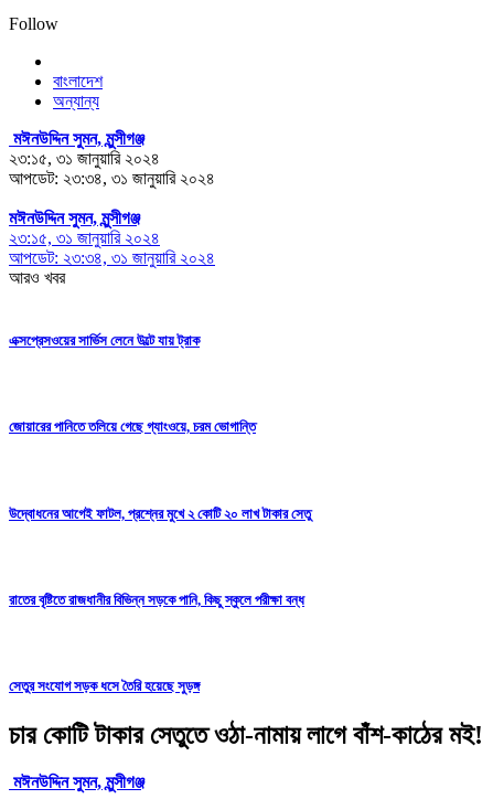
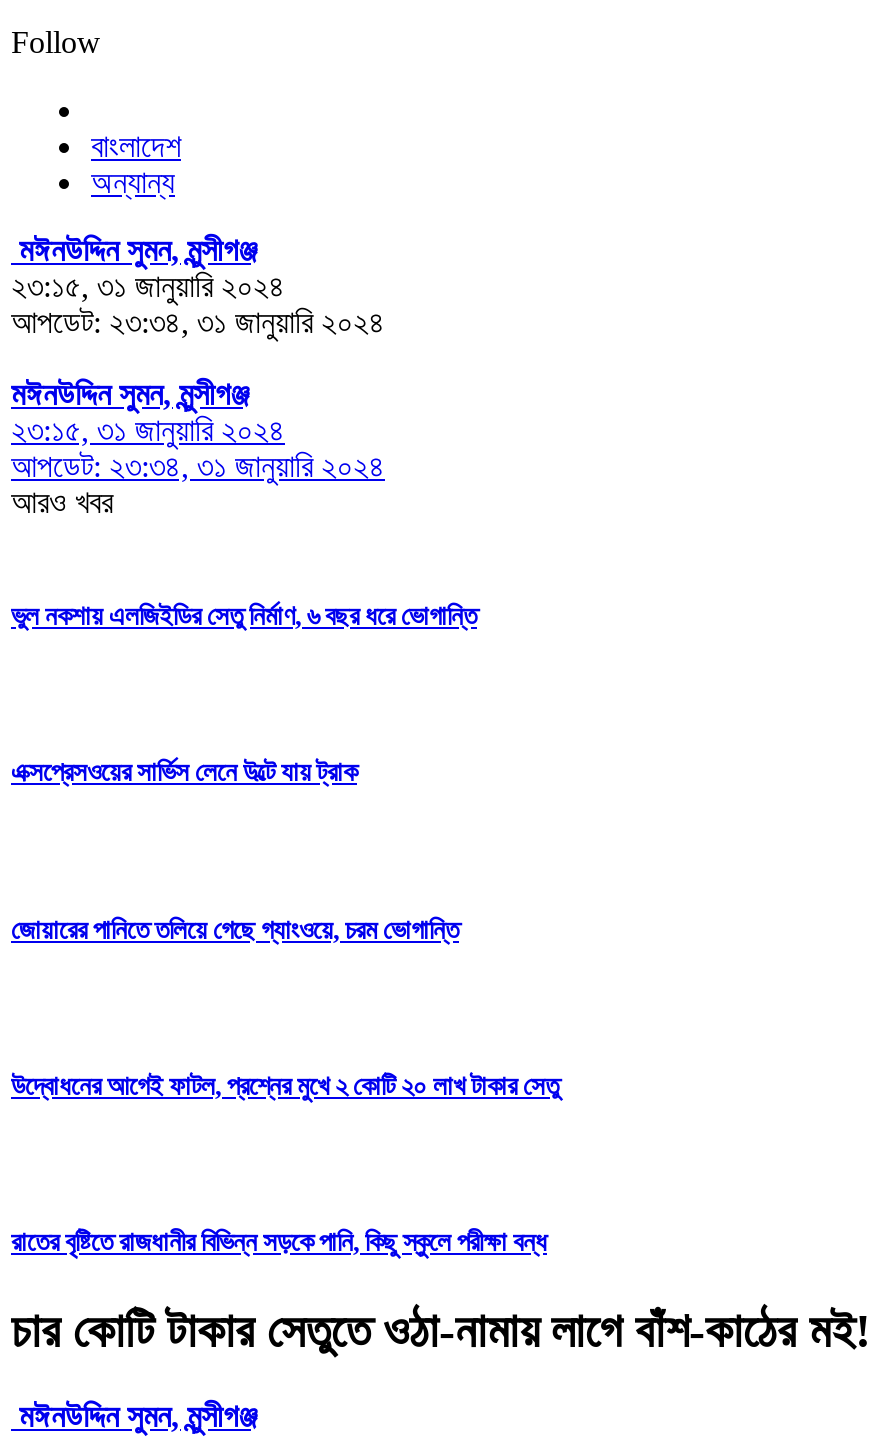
+ ভুল নকশায় এলজিইডির সেতু নির্মাণ, ৬ বছর ধরে ভোগান্তি

moved down: এক্সপ্রেসওয়ের সার্ভিস লেনে উল্টে যায় ট্রাক | জোয়ারের পানিতে তলিয়ে গেছে গ্যাংওয়ে, চরম ভোগান্তি | উদ্বোধনের আগেই ফাটল, প্রশ্নের মুখে ২ কোটি ২০ লাখ টাকার সেতু | রাতের বৃষ্টিতে রাজধানীর বিভিন্ন সড়কে পানি, কিছু স্কুলে পরীক্ষা বন্ধ

- সেতুর সংযোগ সড়ক ধসে তৈরি হয়েছে সুড়ঙ্গ
